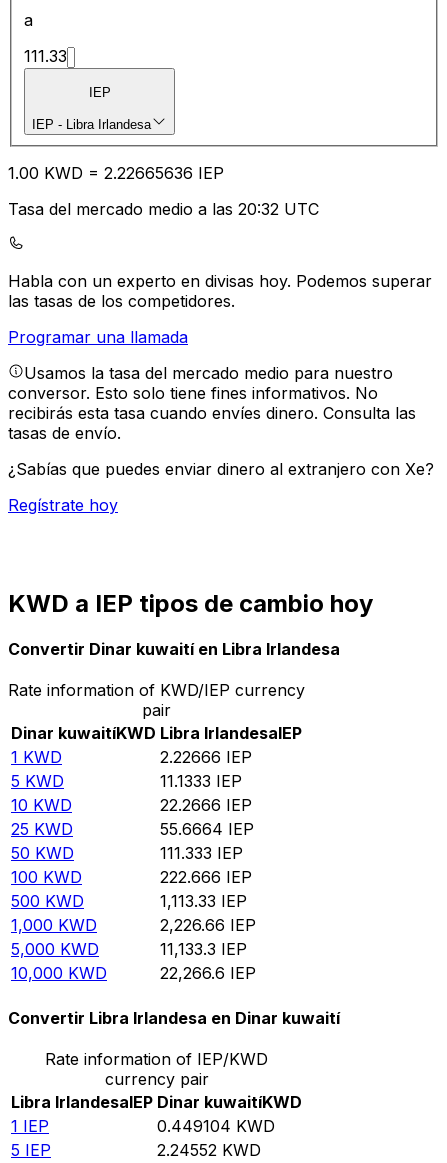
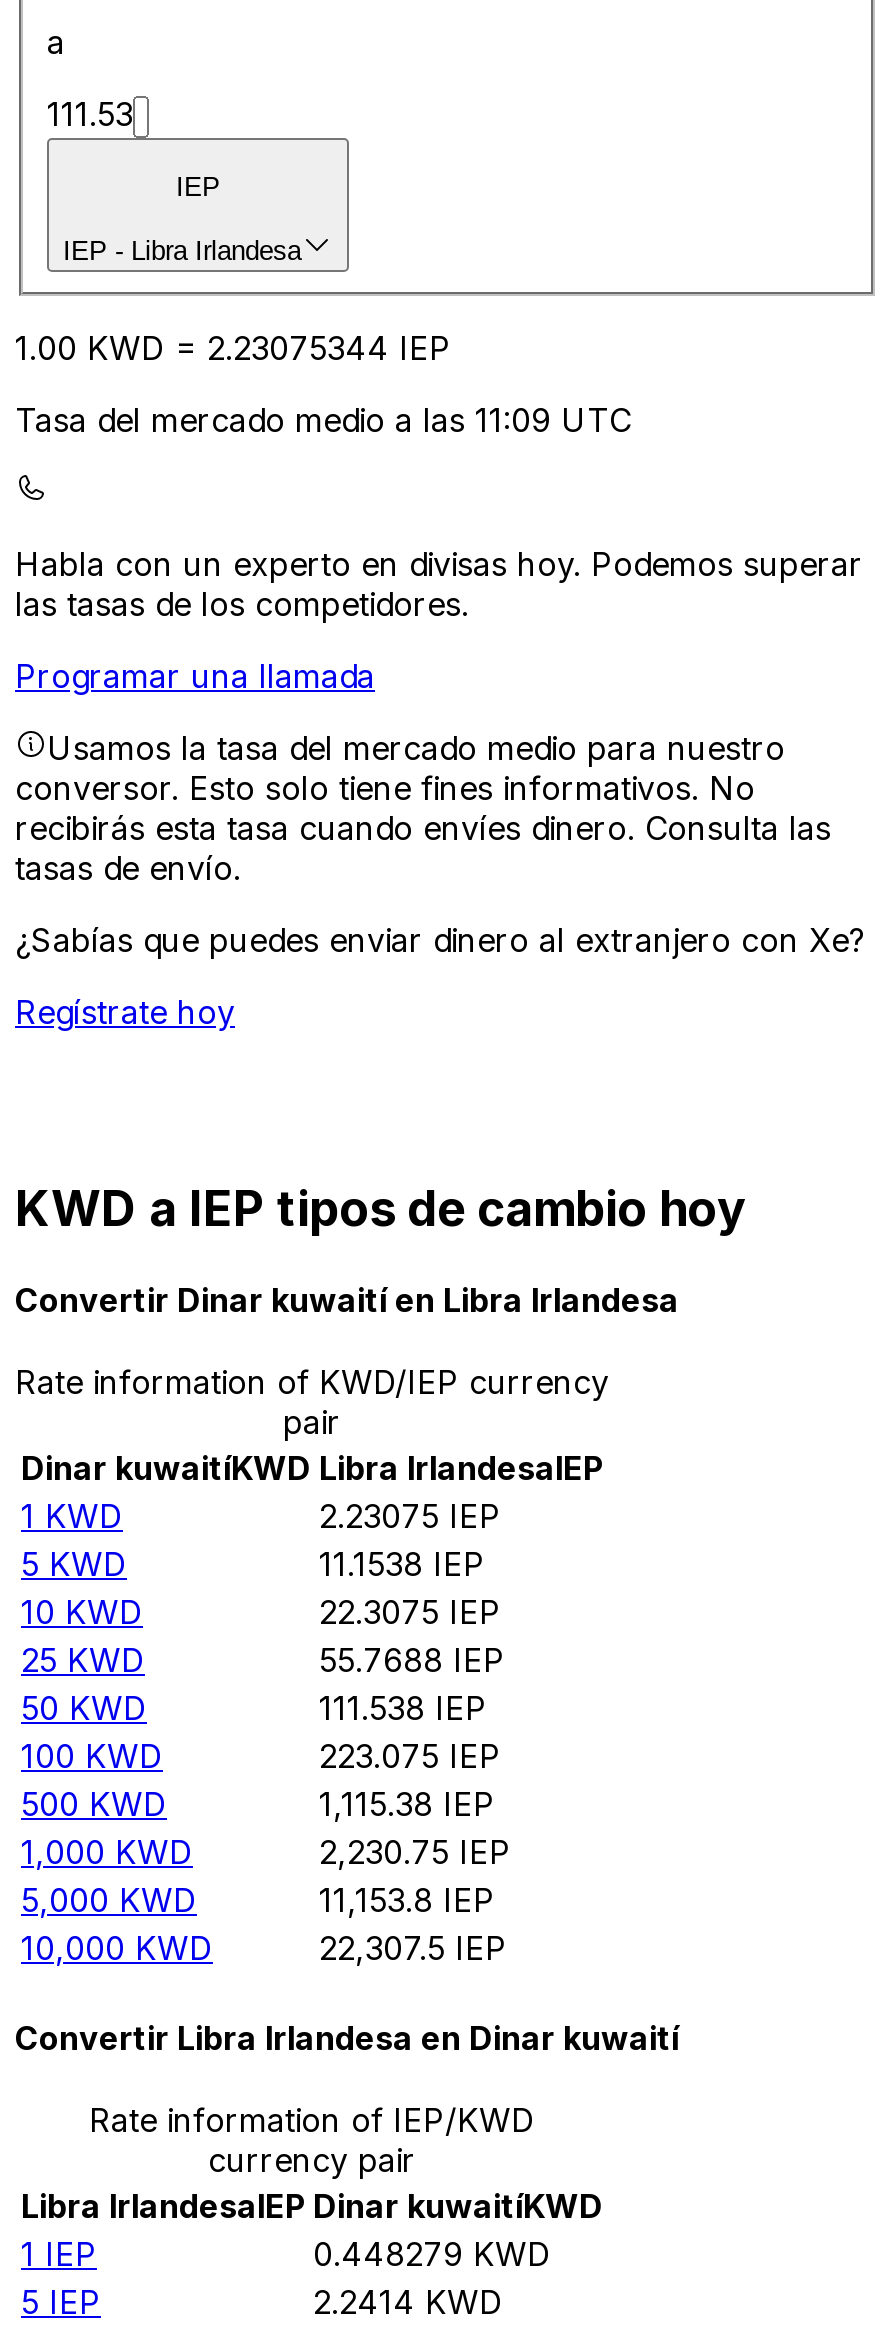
- 111.33
+ 111.53

- 1.00 KWD = 2.22665636 IEP
+ 1.00 KWD = 2.23075344 IEP

- Tasa del mercado medio a las 20:32 UTC
+ Tasa del mercado medio a las 11:09 UTC

- 2.22666 IEP
+ 2.23075 IEP

- 11.1333 IEP
+ 11.1538 IEP

- 22.2666 IEP
+ 22.3075 IEP

- 55.6664 IEP
+ 55.7688 IEP

- 111.333 IEP
+ 111.538 IEP

- 222.666 IEP
+ 223.075 IEP

- 1,113.33 IEP
+ 1,115.38 IEP

- 2,226.66 IEP
+ 2,230.75 IEP

- 11,133.3 IEP
+ 11,153.8 IEP

- 22,266.6 IEP
+ 22,307.5 IEP

- 0.449104 KWD
+ 0.448279 KWD

- 2.24552 KWD
+ 2.2414 KWD
